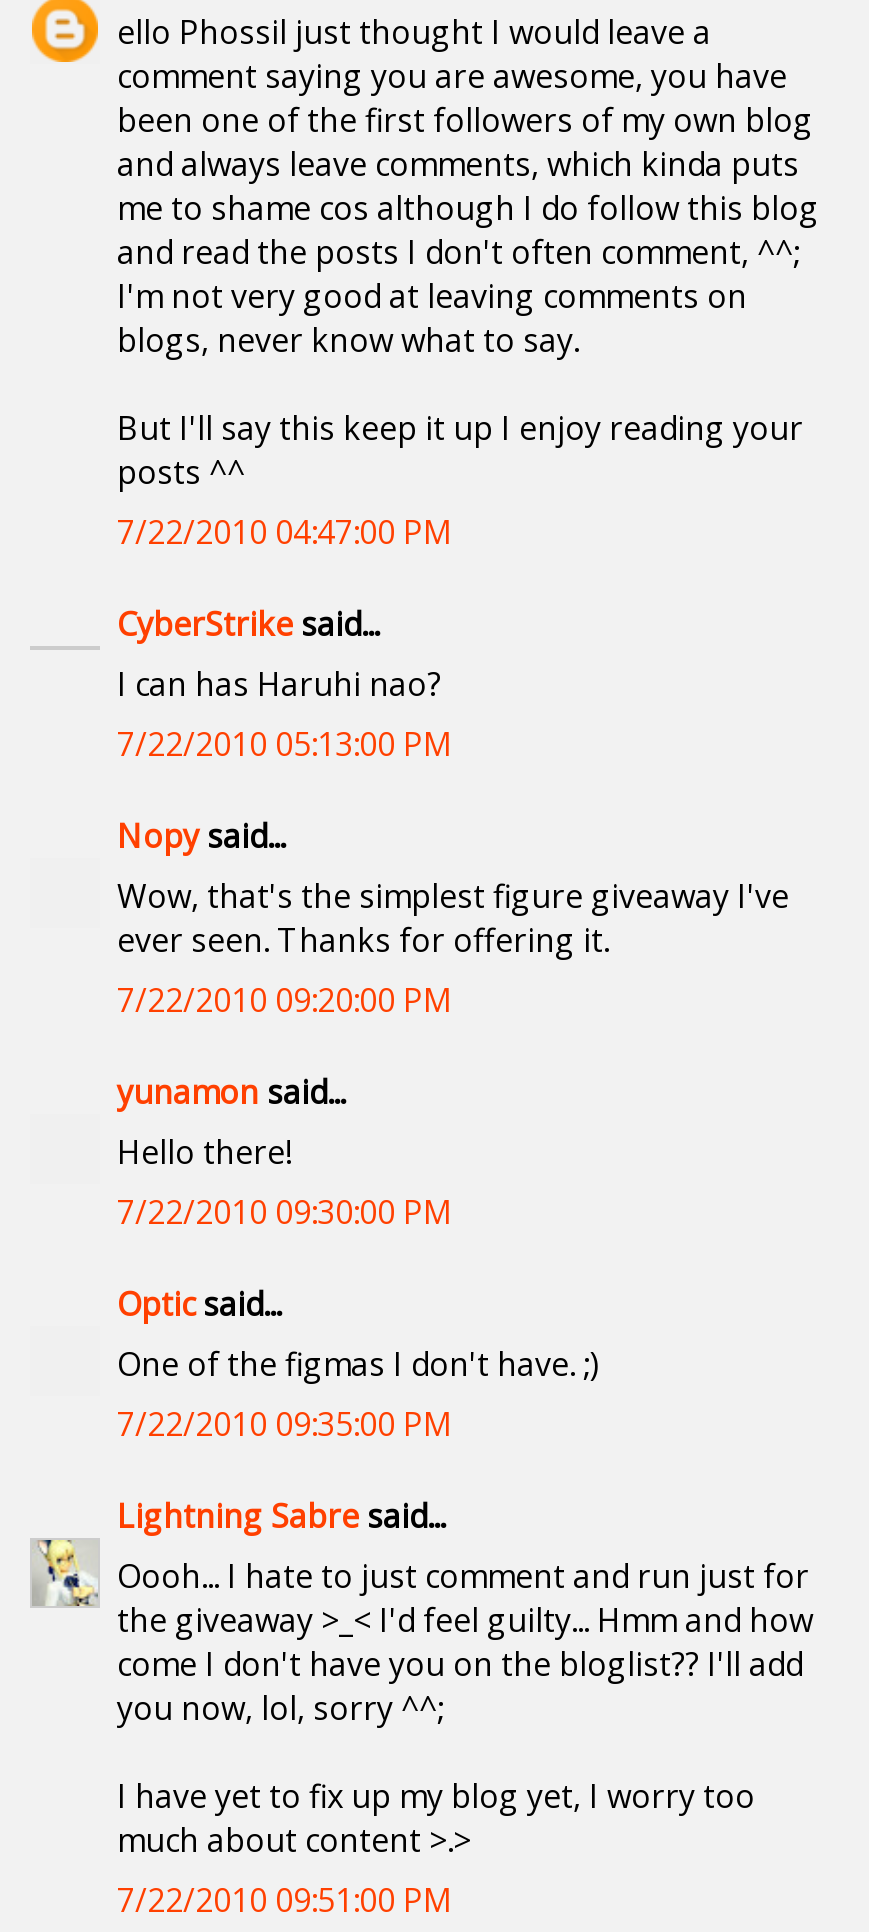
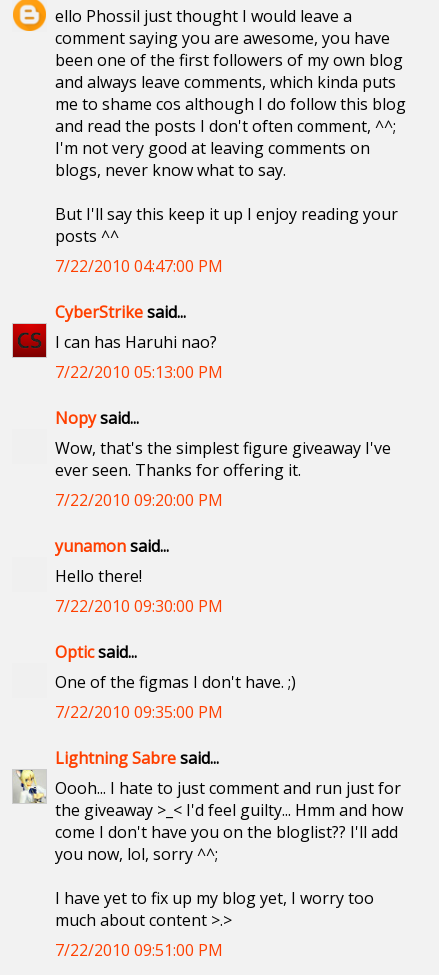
+ [image]
